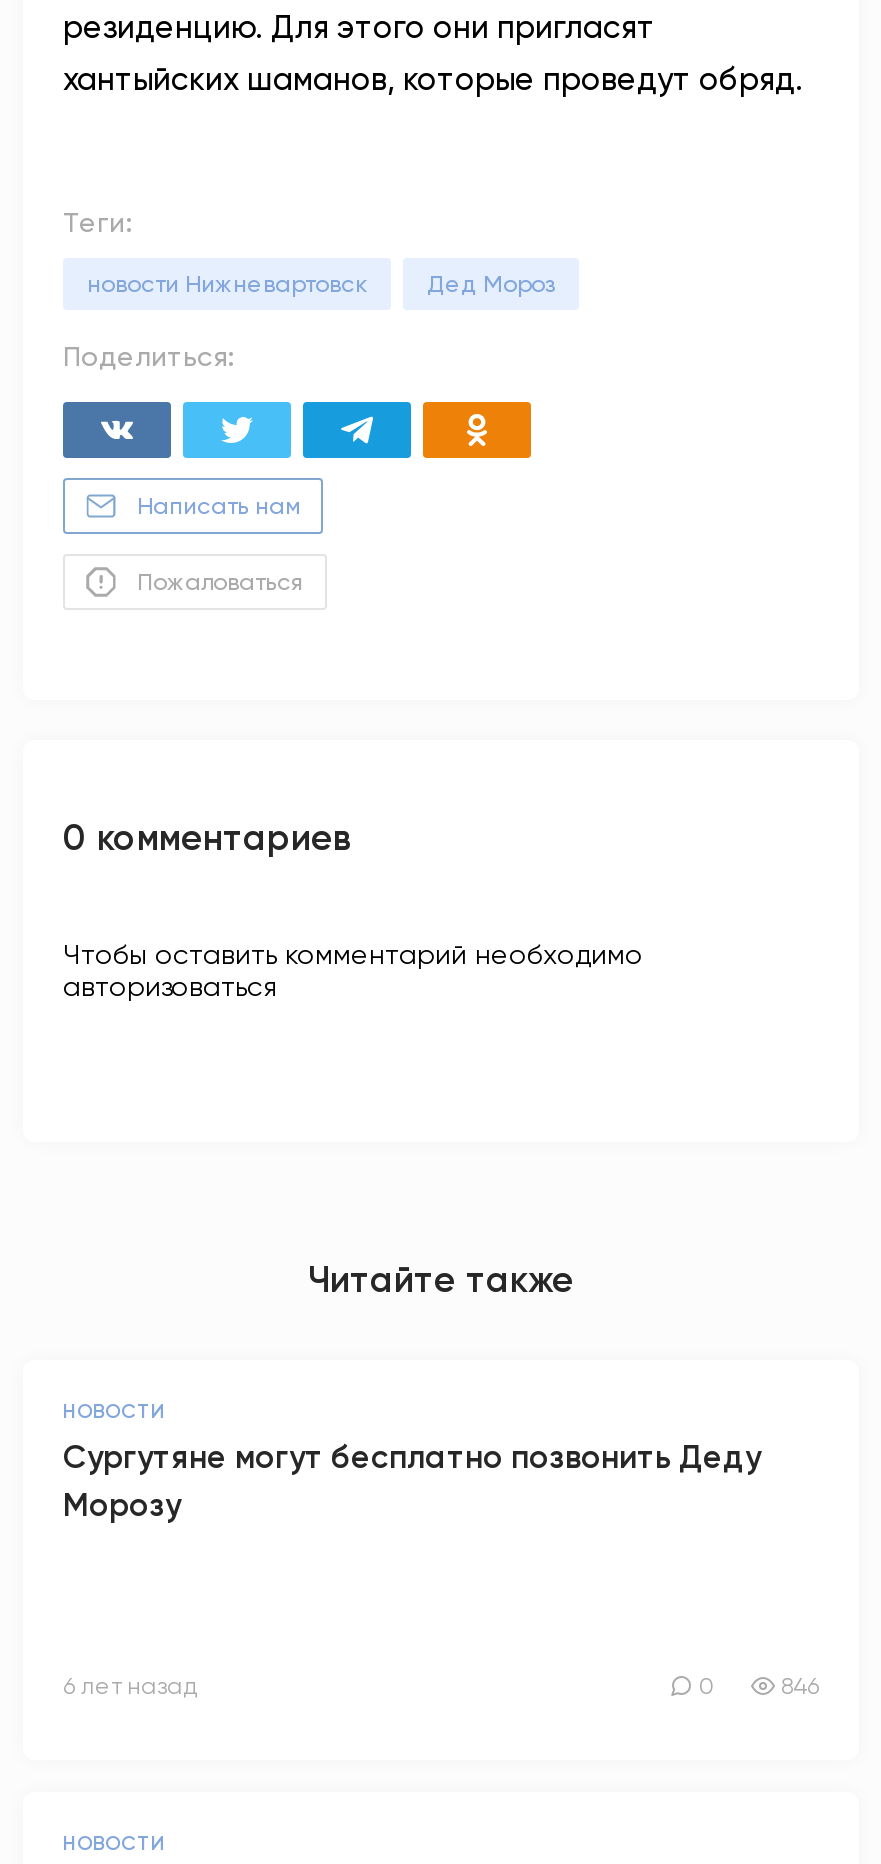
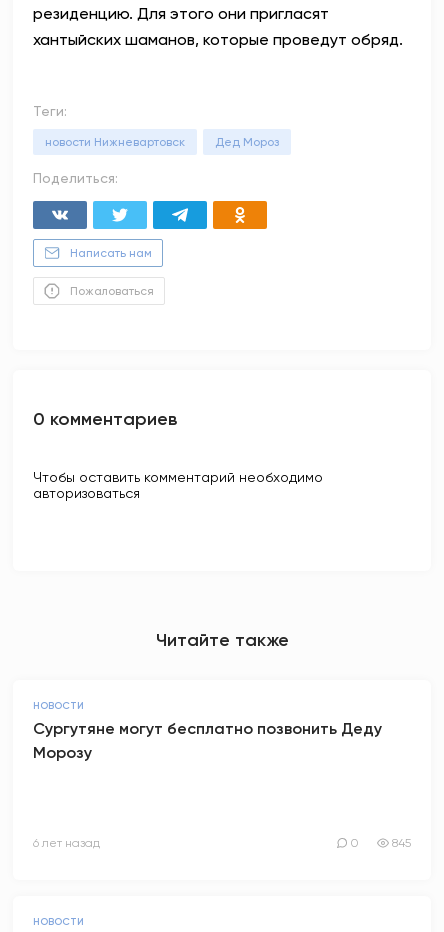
- 846
+ 845
